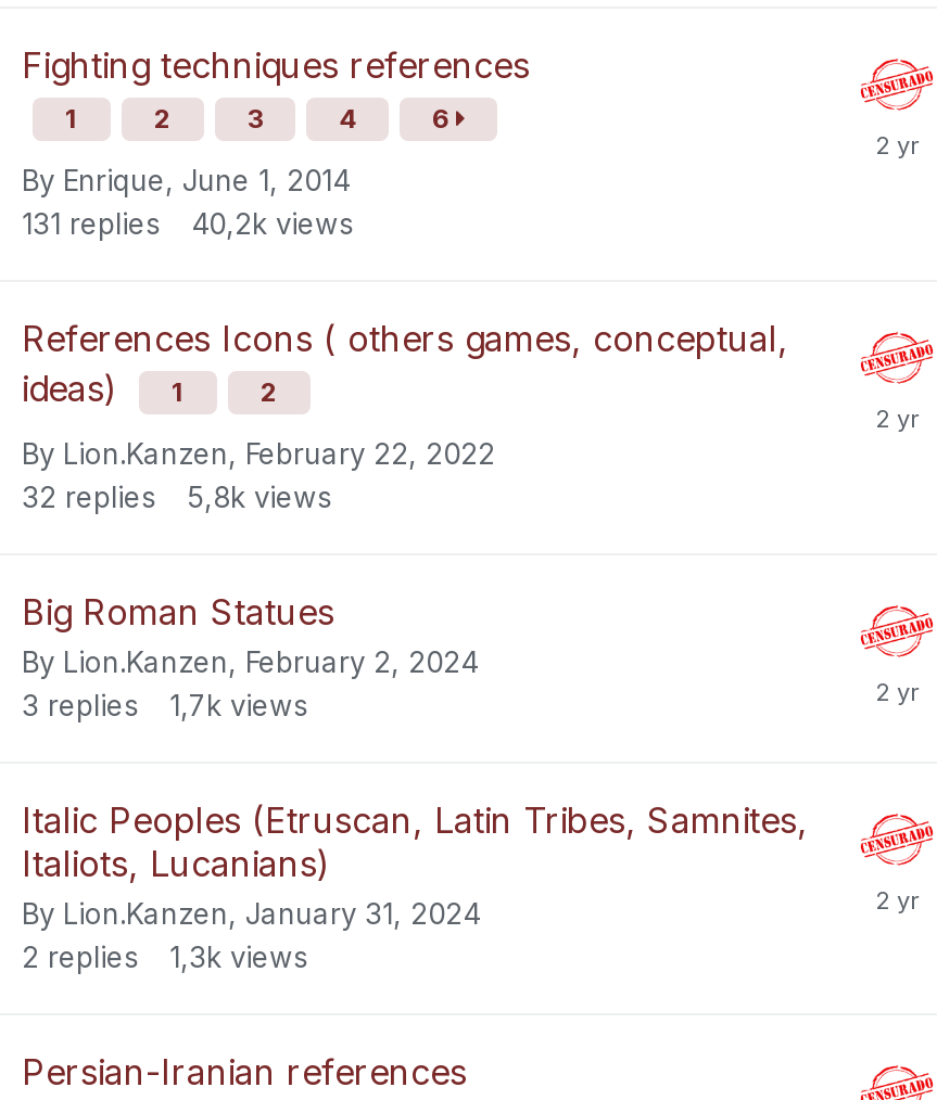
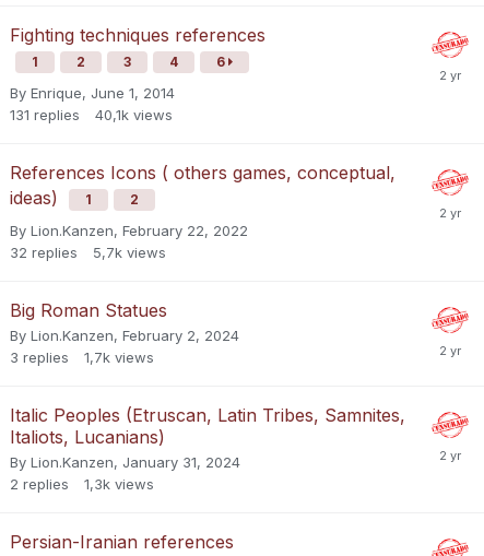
- 131 replies 40,2k views
+ 131 replies 40,1k views

- 32 replies 5,8k views
+ 32 replies 5,7k views
